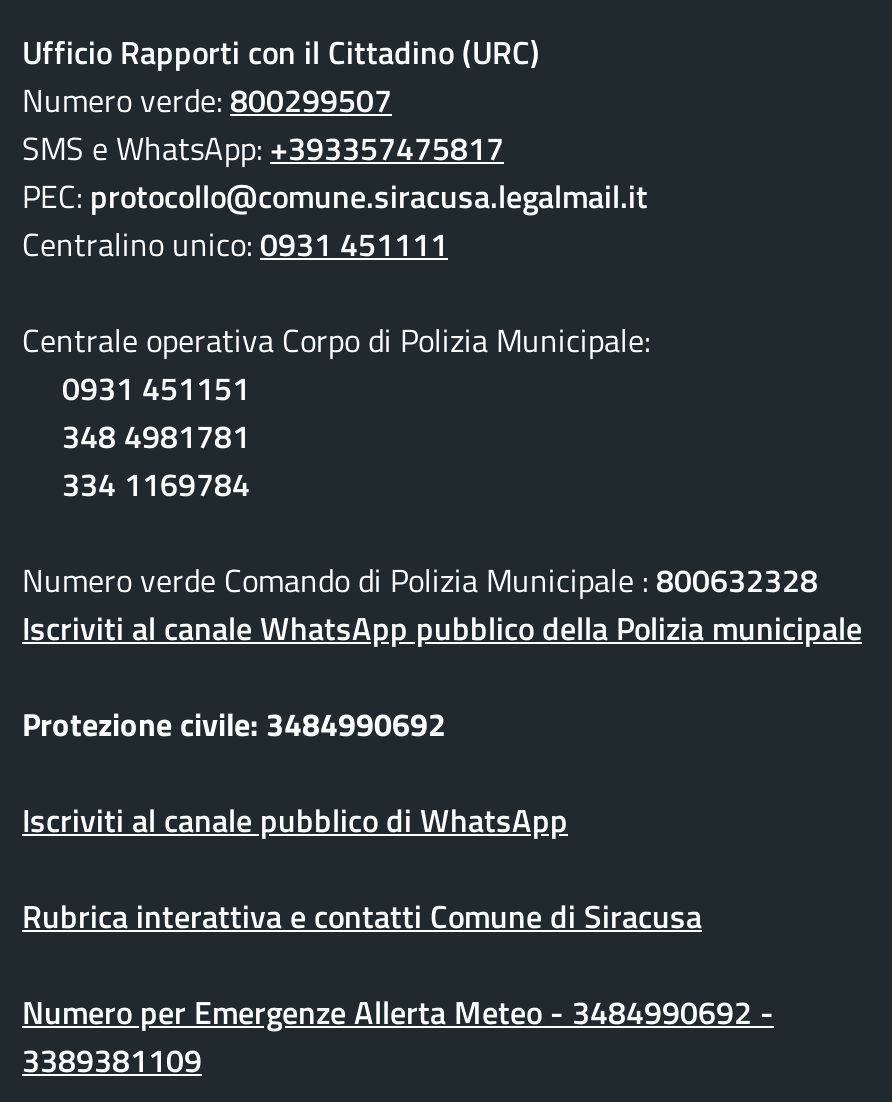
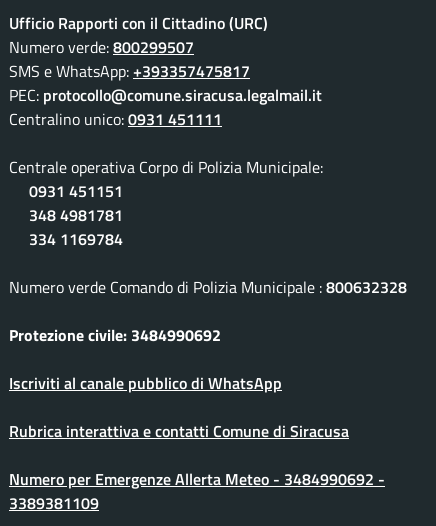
- Iscriviti al canale WhatsApp pubblico della Polizia municipale
